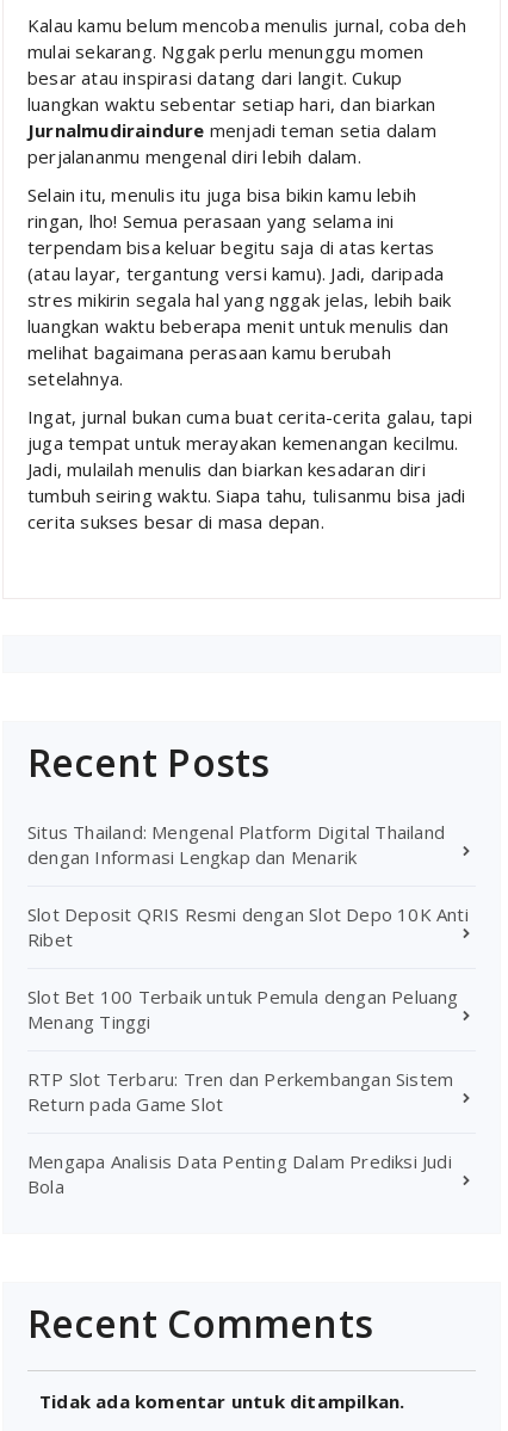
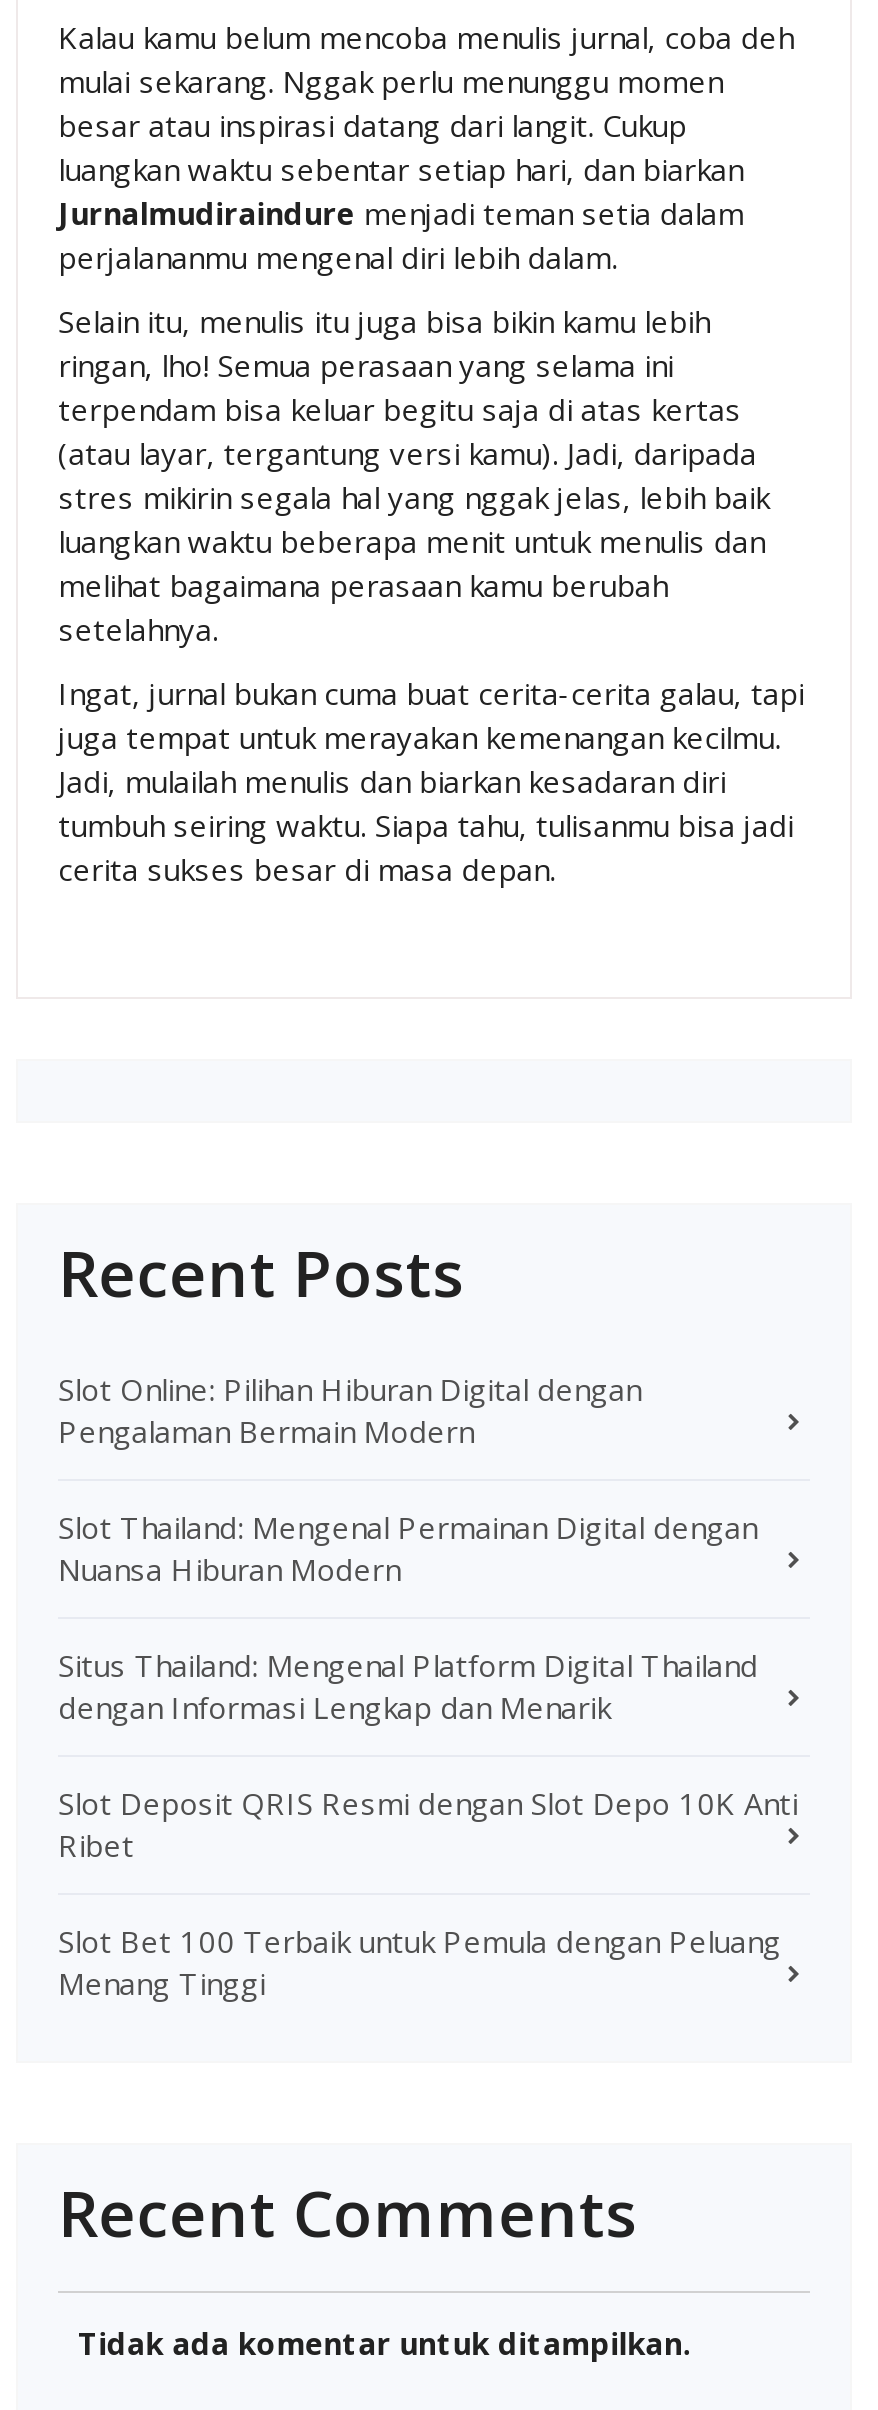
+ Slot Online: Pilihan Hiburan Digital dengan
+ Pengalaman Bermain Modern
+ Slot Thailand: Mengenal Permainan Digital dengan
+ Nuansa Hiburan Modern

moved down: Situs Thailand: Mengenal Platform Digital Thailand | dengan Informasi Lengkap dan Menarik | Slot Deposit QRIS Resmi dengan Slot Depo 10K Anti | Ribet | Slot Bet 100 Terbaik untuk Pemula dengan Peluang | Menang Tinggi

- RTP Slot Terbaru: Tren dan Perkembangan Sistem
- Return pada Game Slot
- Mengapa Analisis Data Penting Dalam Prediksi Judi
- Bola
